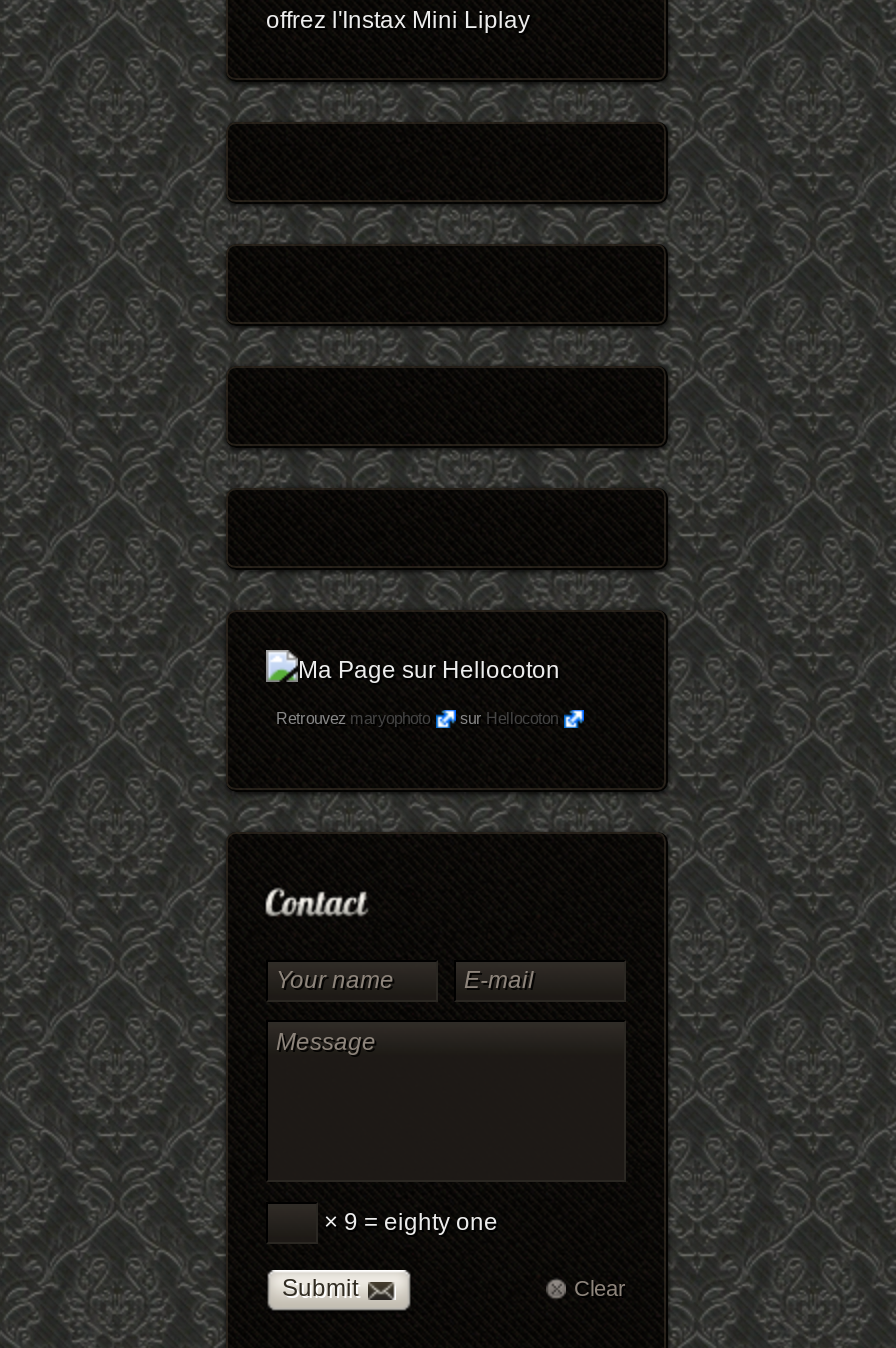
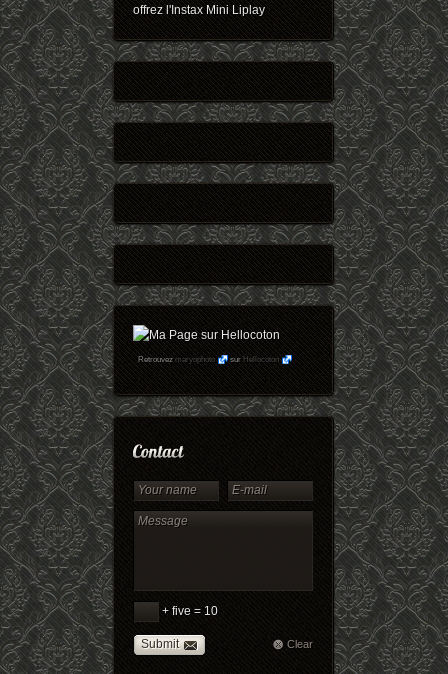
- × 9 = eighty one
+ + five = 10
